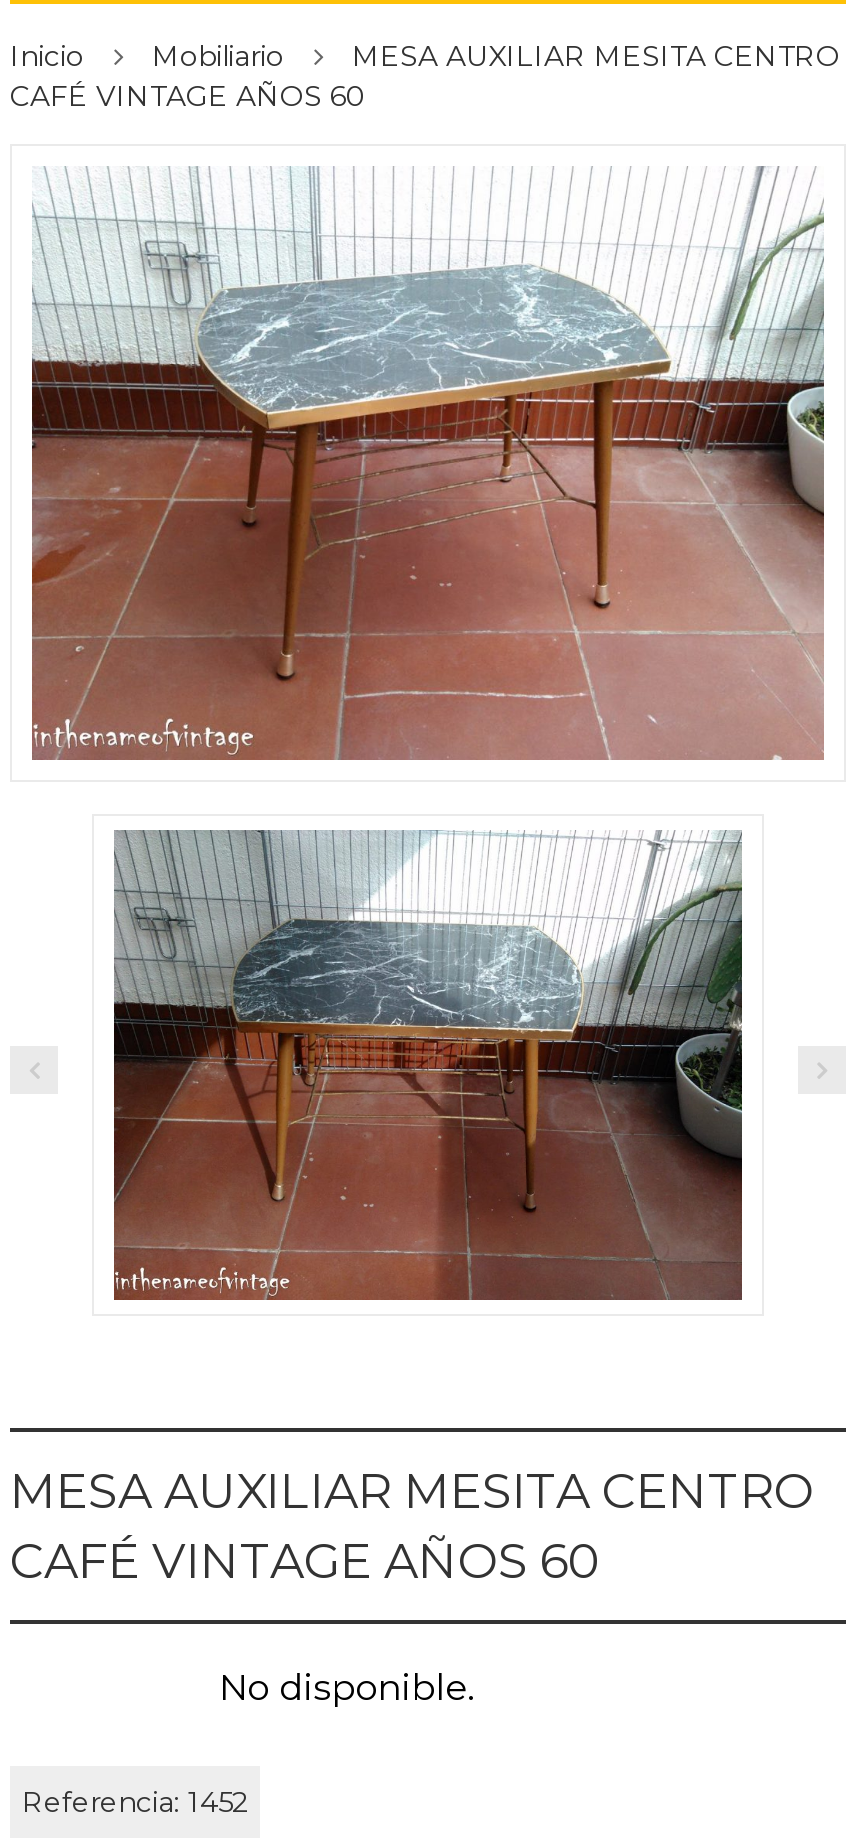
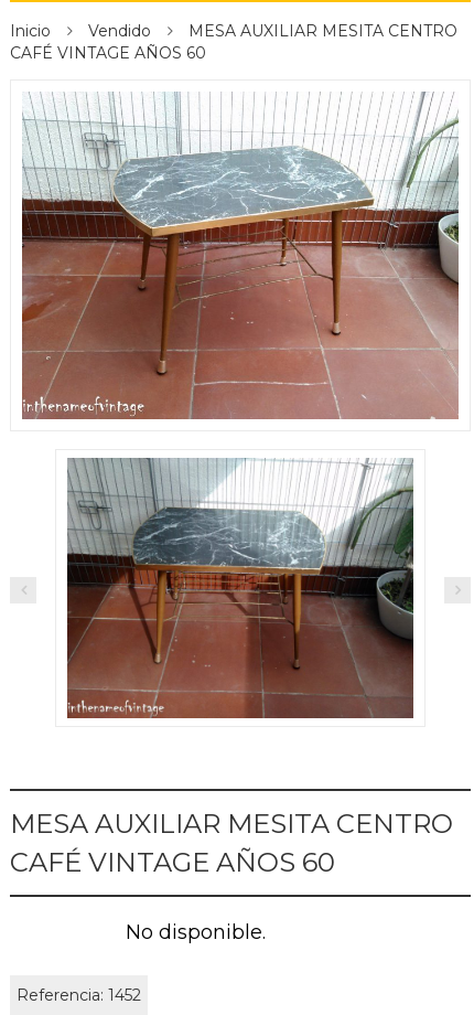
- Mobiliario
+ Vendido
